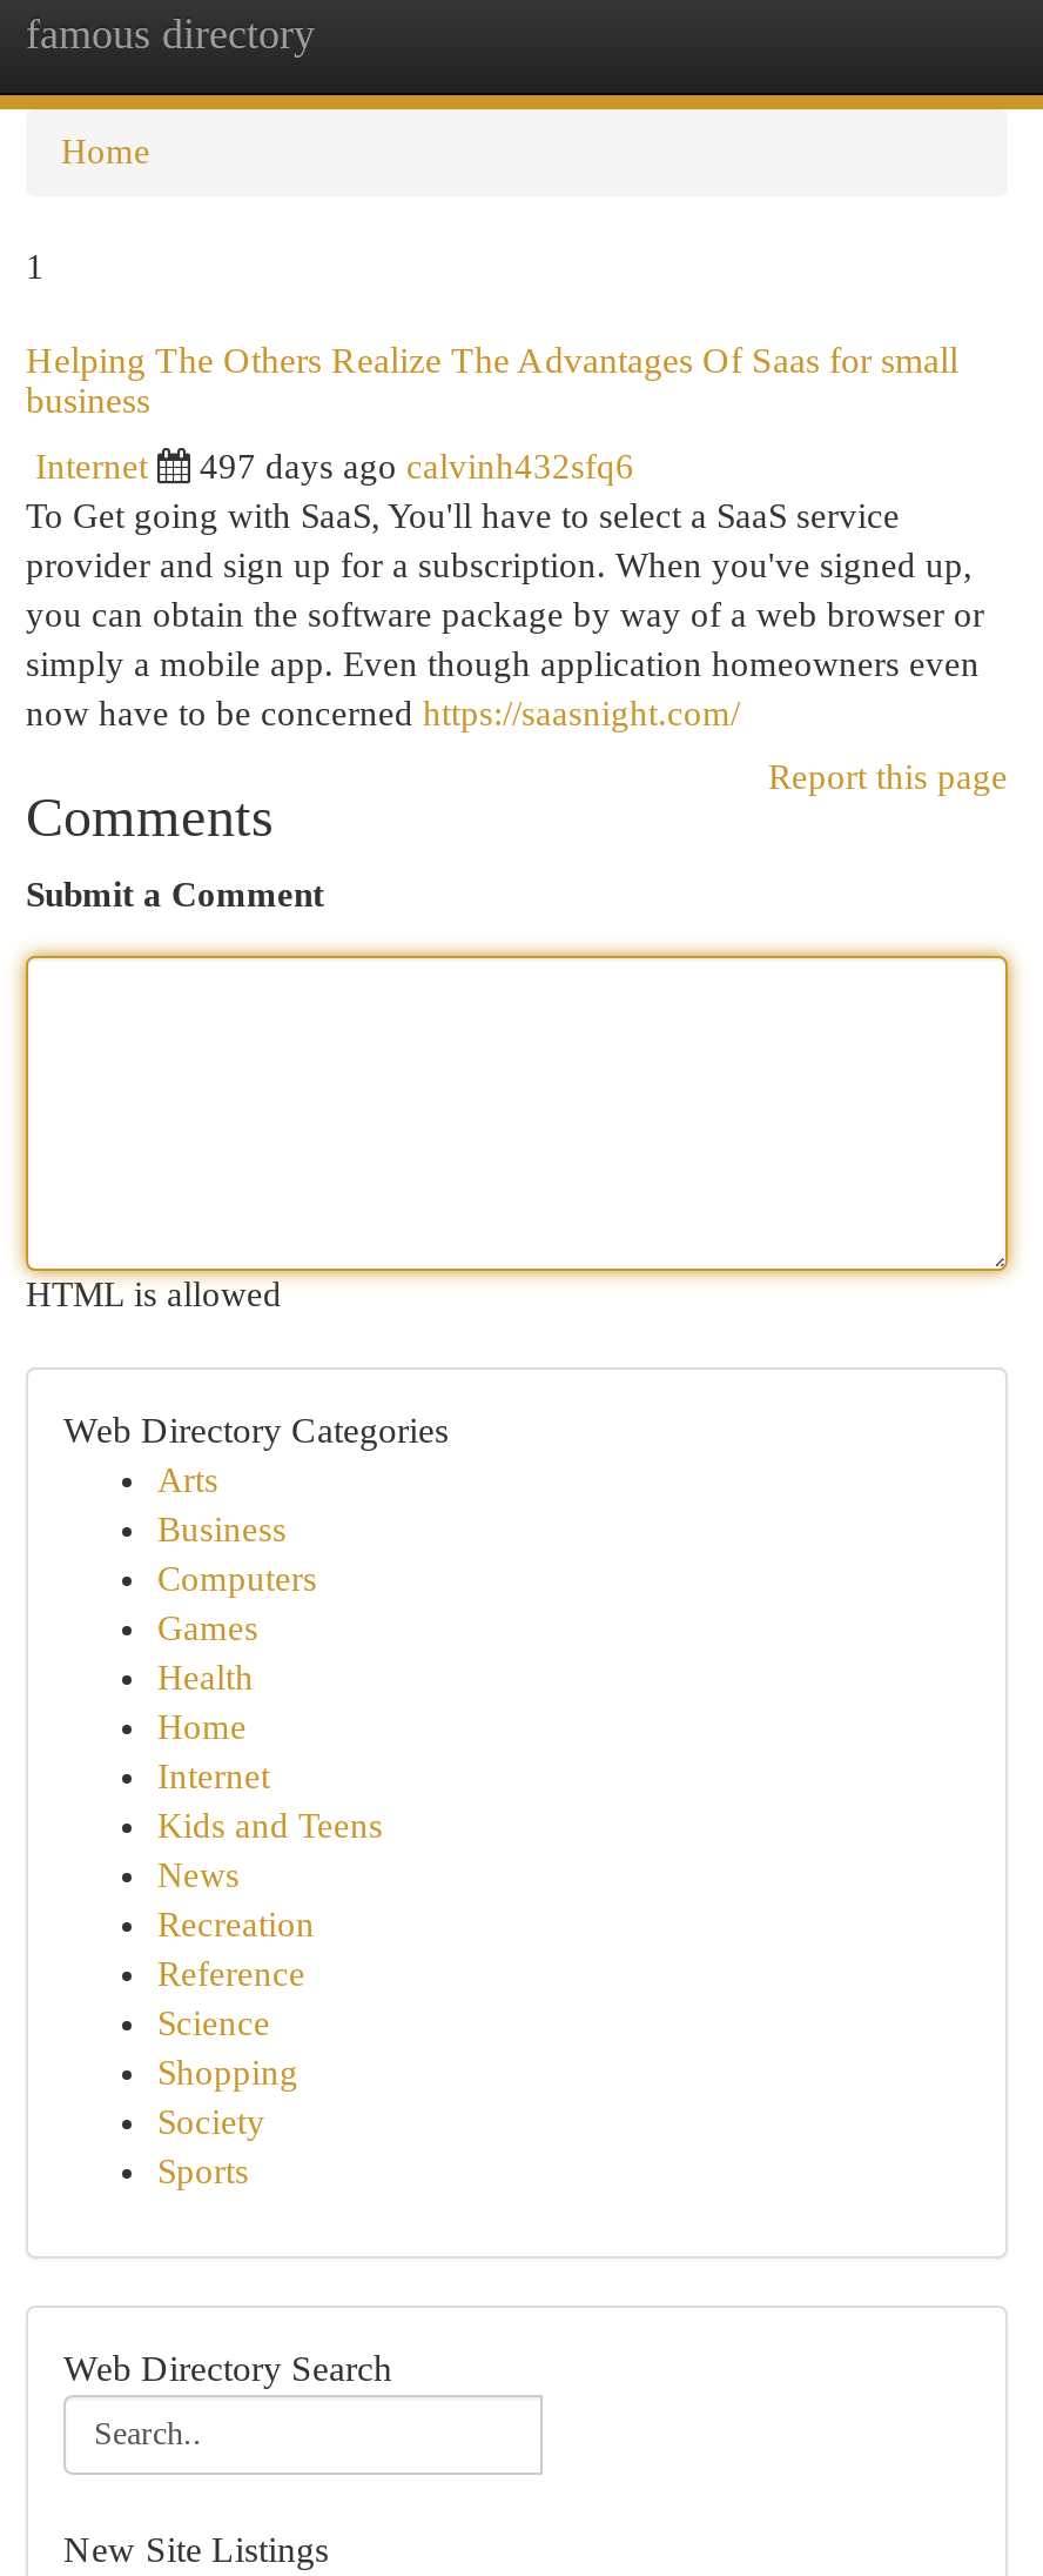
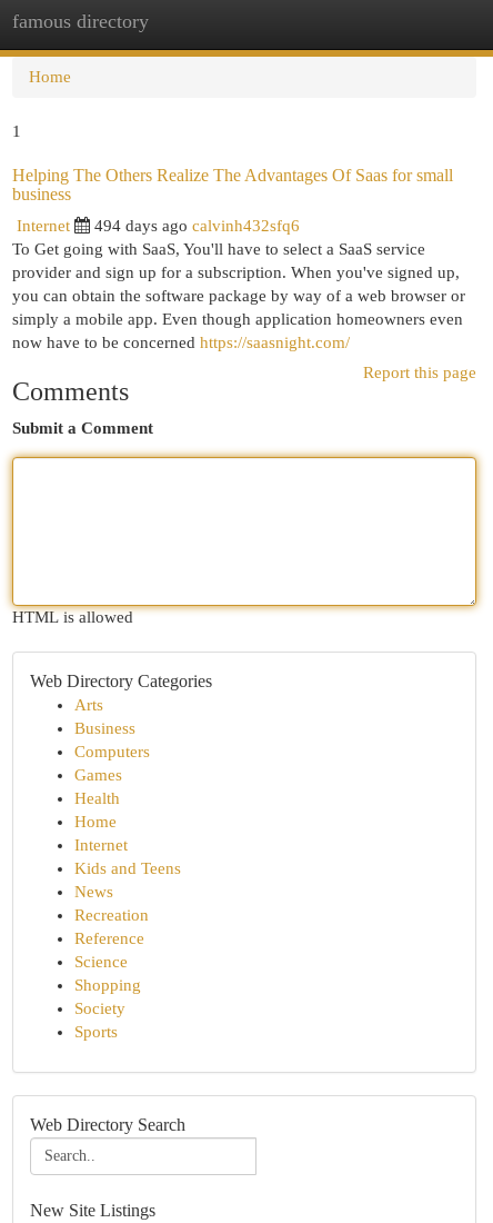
- 497 days ago calvinh432sfq6
+ 494 days ago calvinh432sfq6
